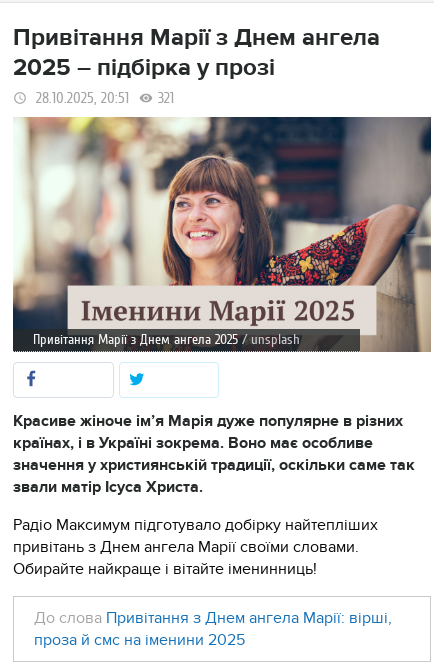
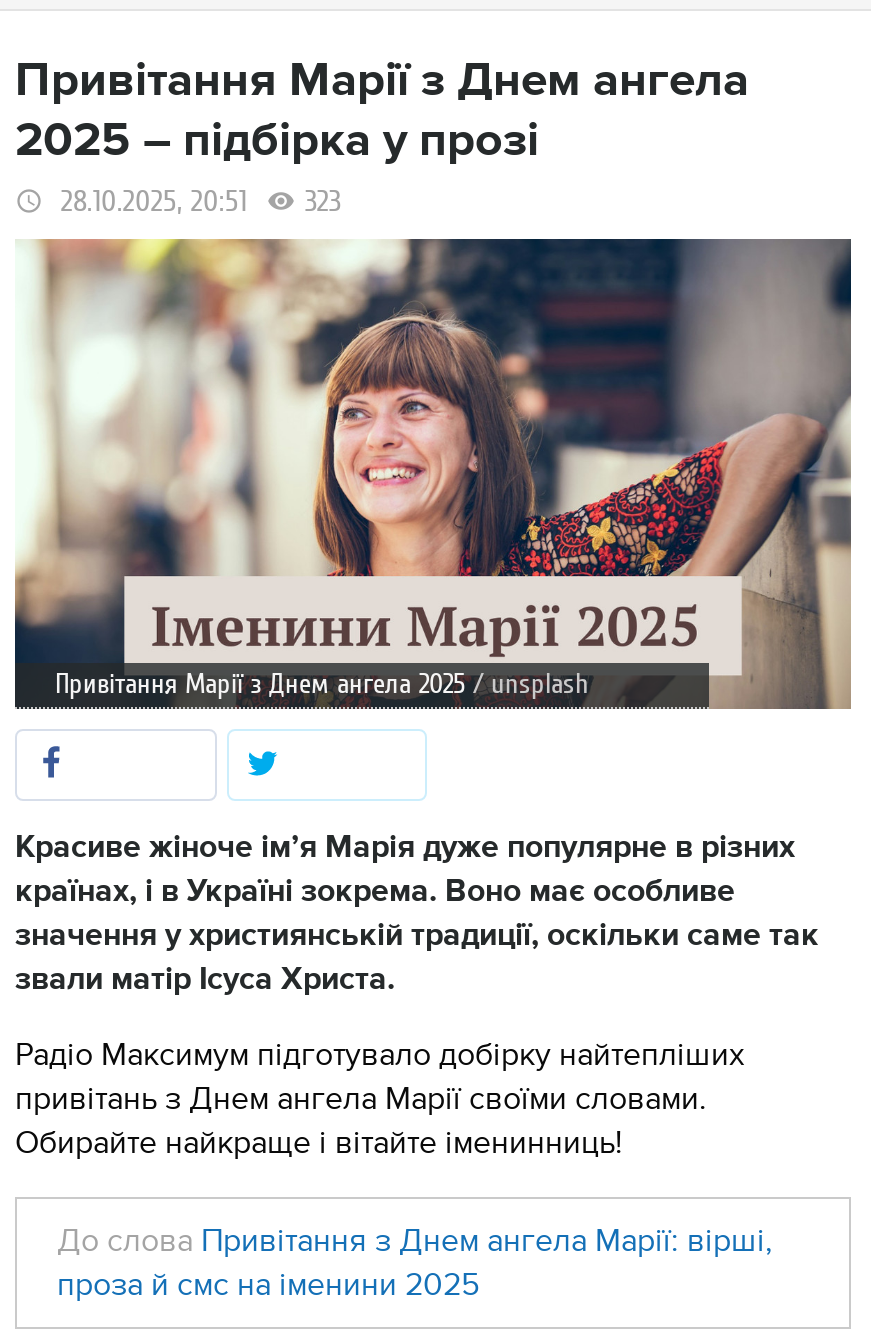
- 28.10.2025, 20:51 321
+ 28.10.2025, 20:51 323
